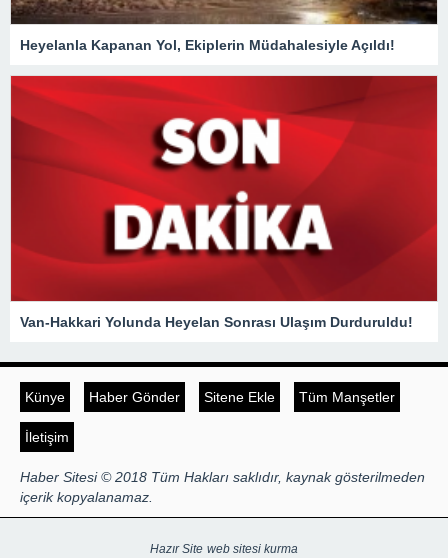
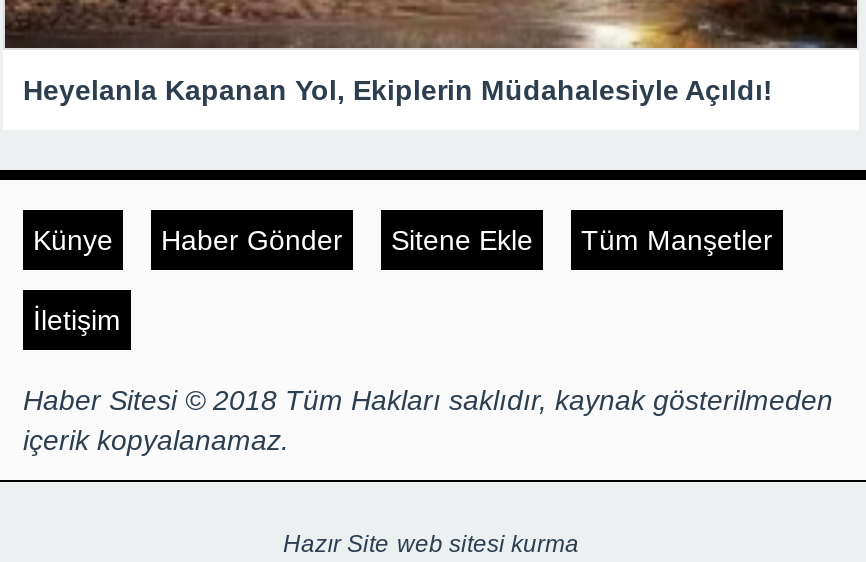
- [image]
- Van-Hakkari Yolunda Heyelan Sonrası Ulaşım Durduruldu!
